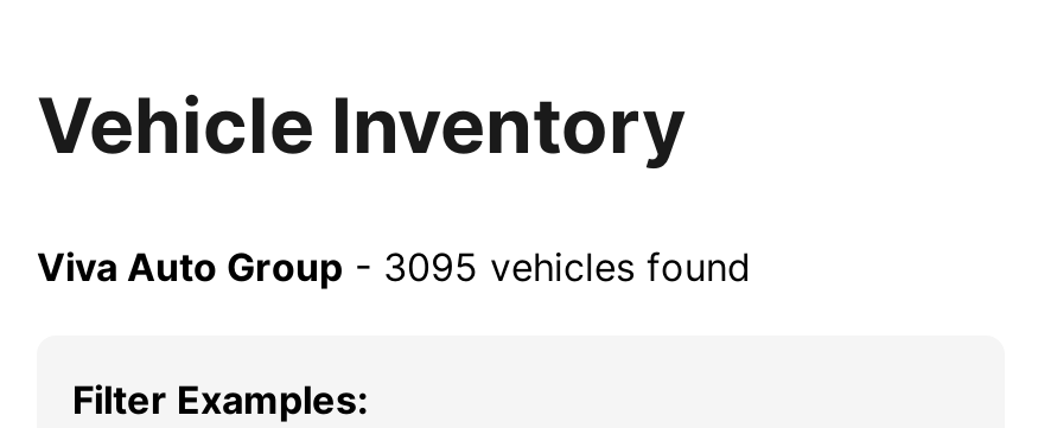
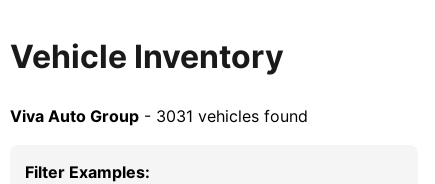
- Viva Auto Group - 3095 vehicles found
+ Viva Auto Group - 3031 vehicles found
